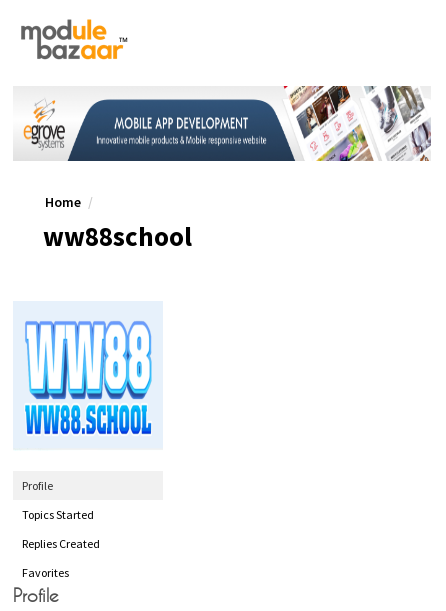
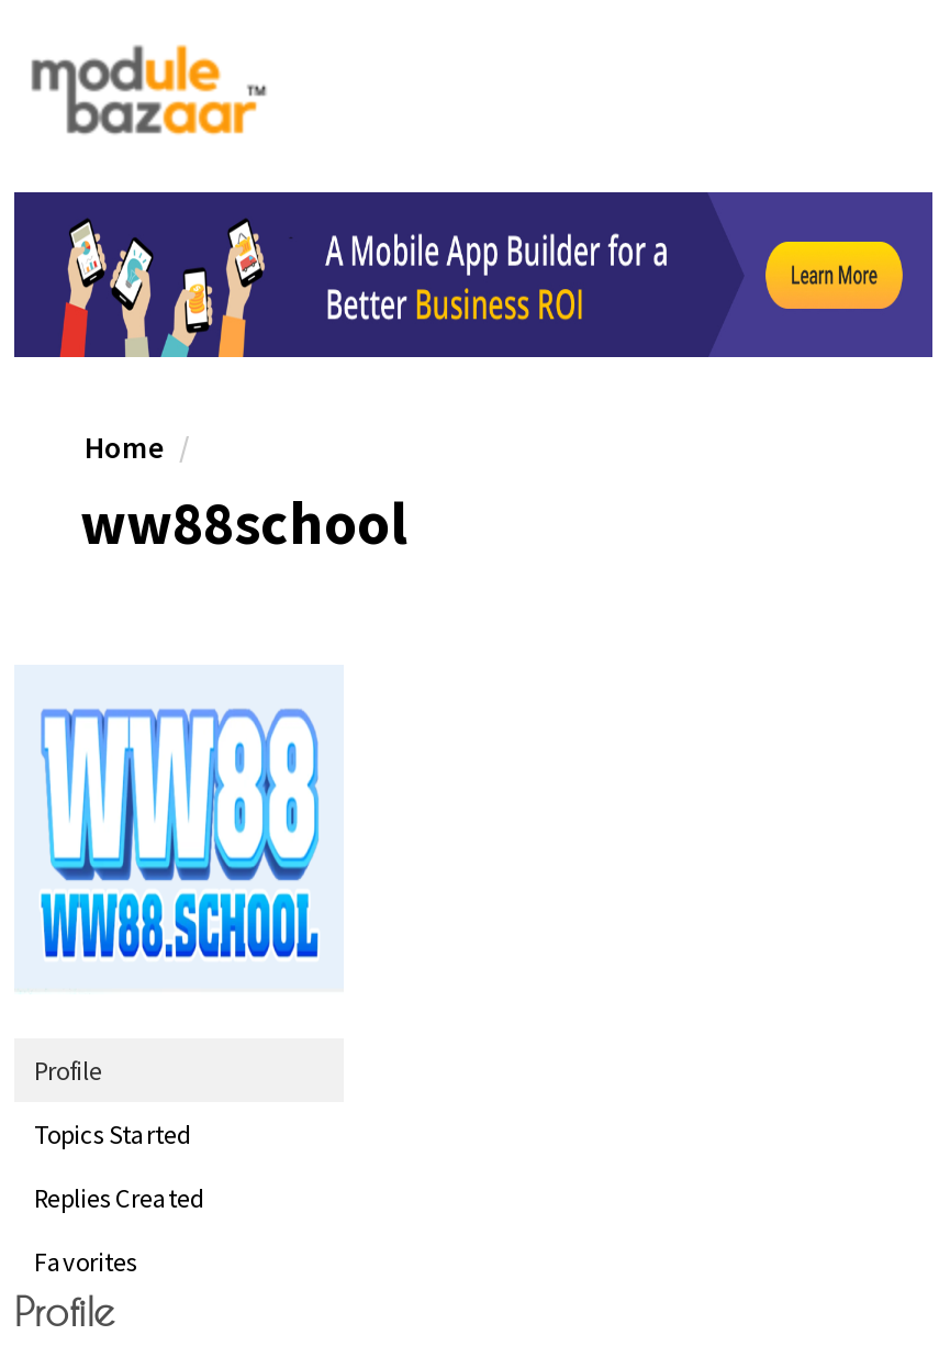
- [image]
+ [image]
